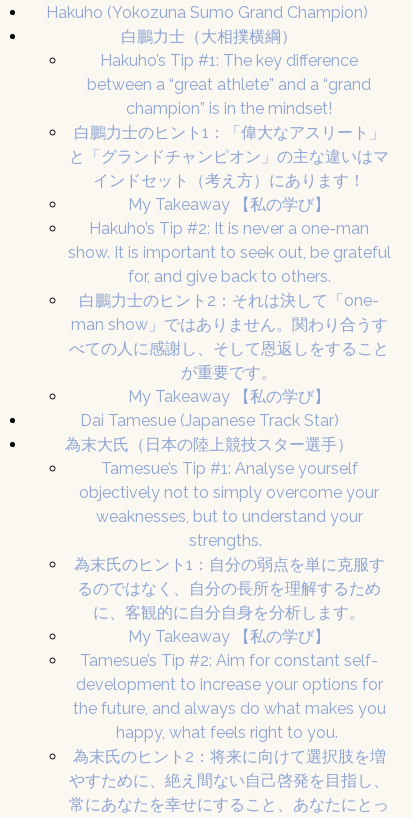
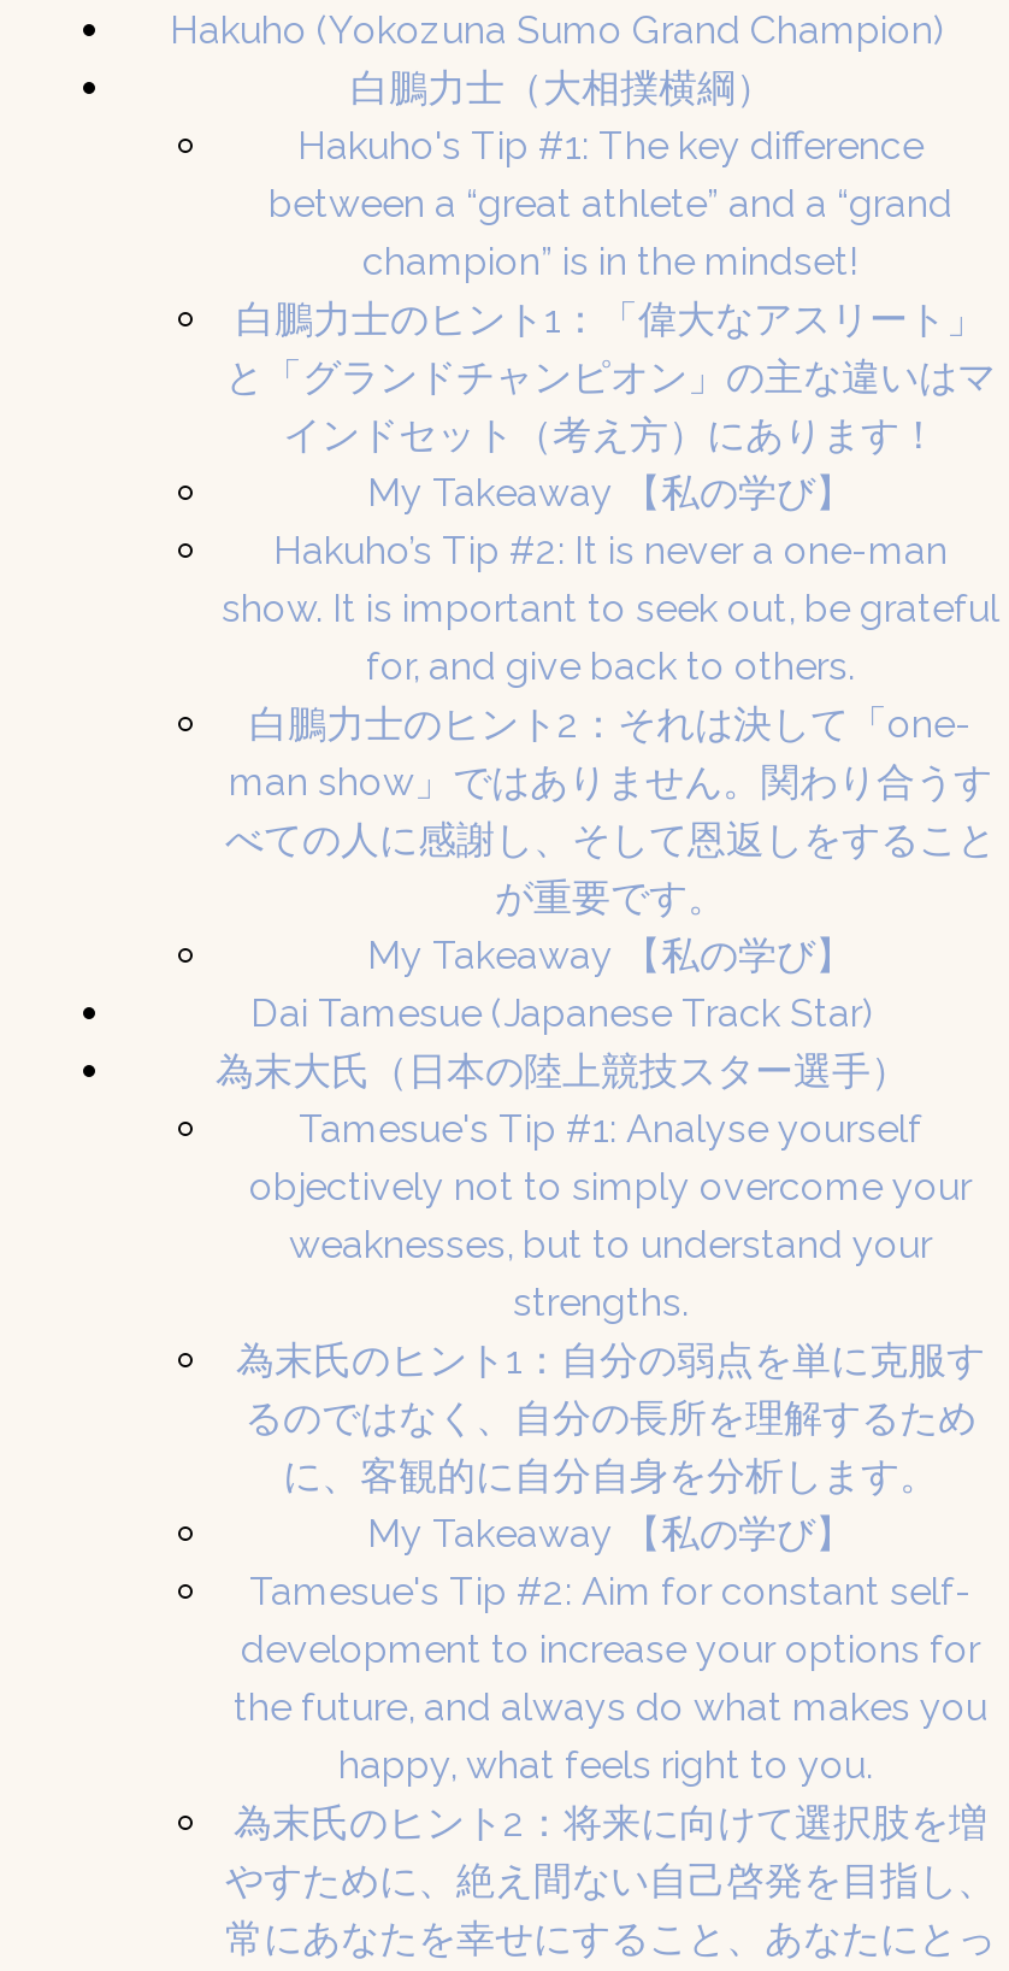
- Hakuho’s Tip #1: The key difference
+ Hakuho's Tip #1: The key difference

- Tamesue’s Tip #1: Analyse yourself
+ Tamesue's Tip #1: Analyse yourself

- Tamesue’s Tip #2: Aim for constant self-
+ Tamesue's Tip #2: Aim for constant self-
